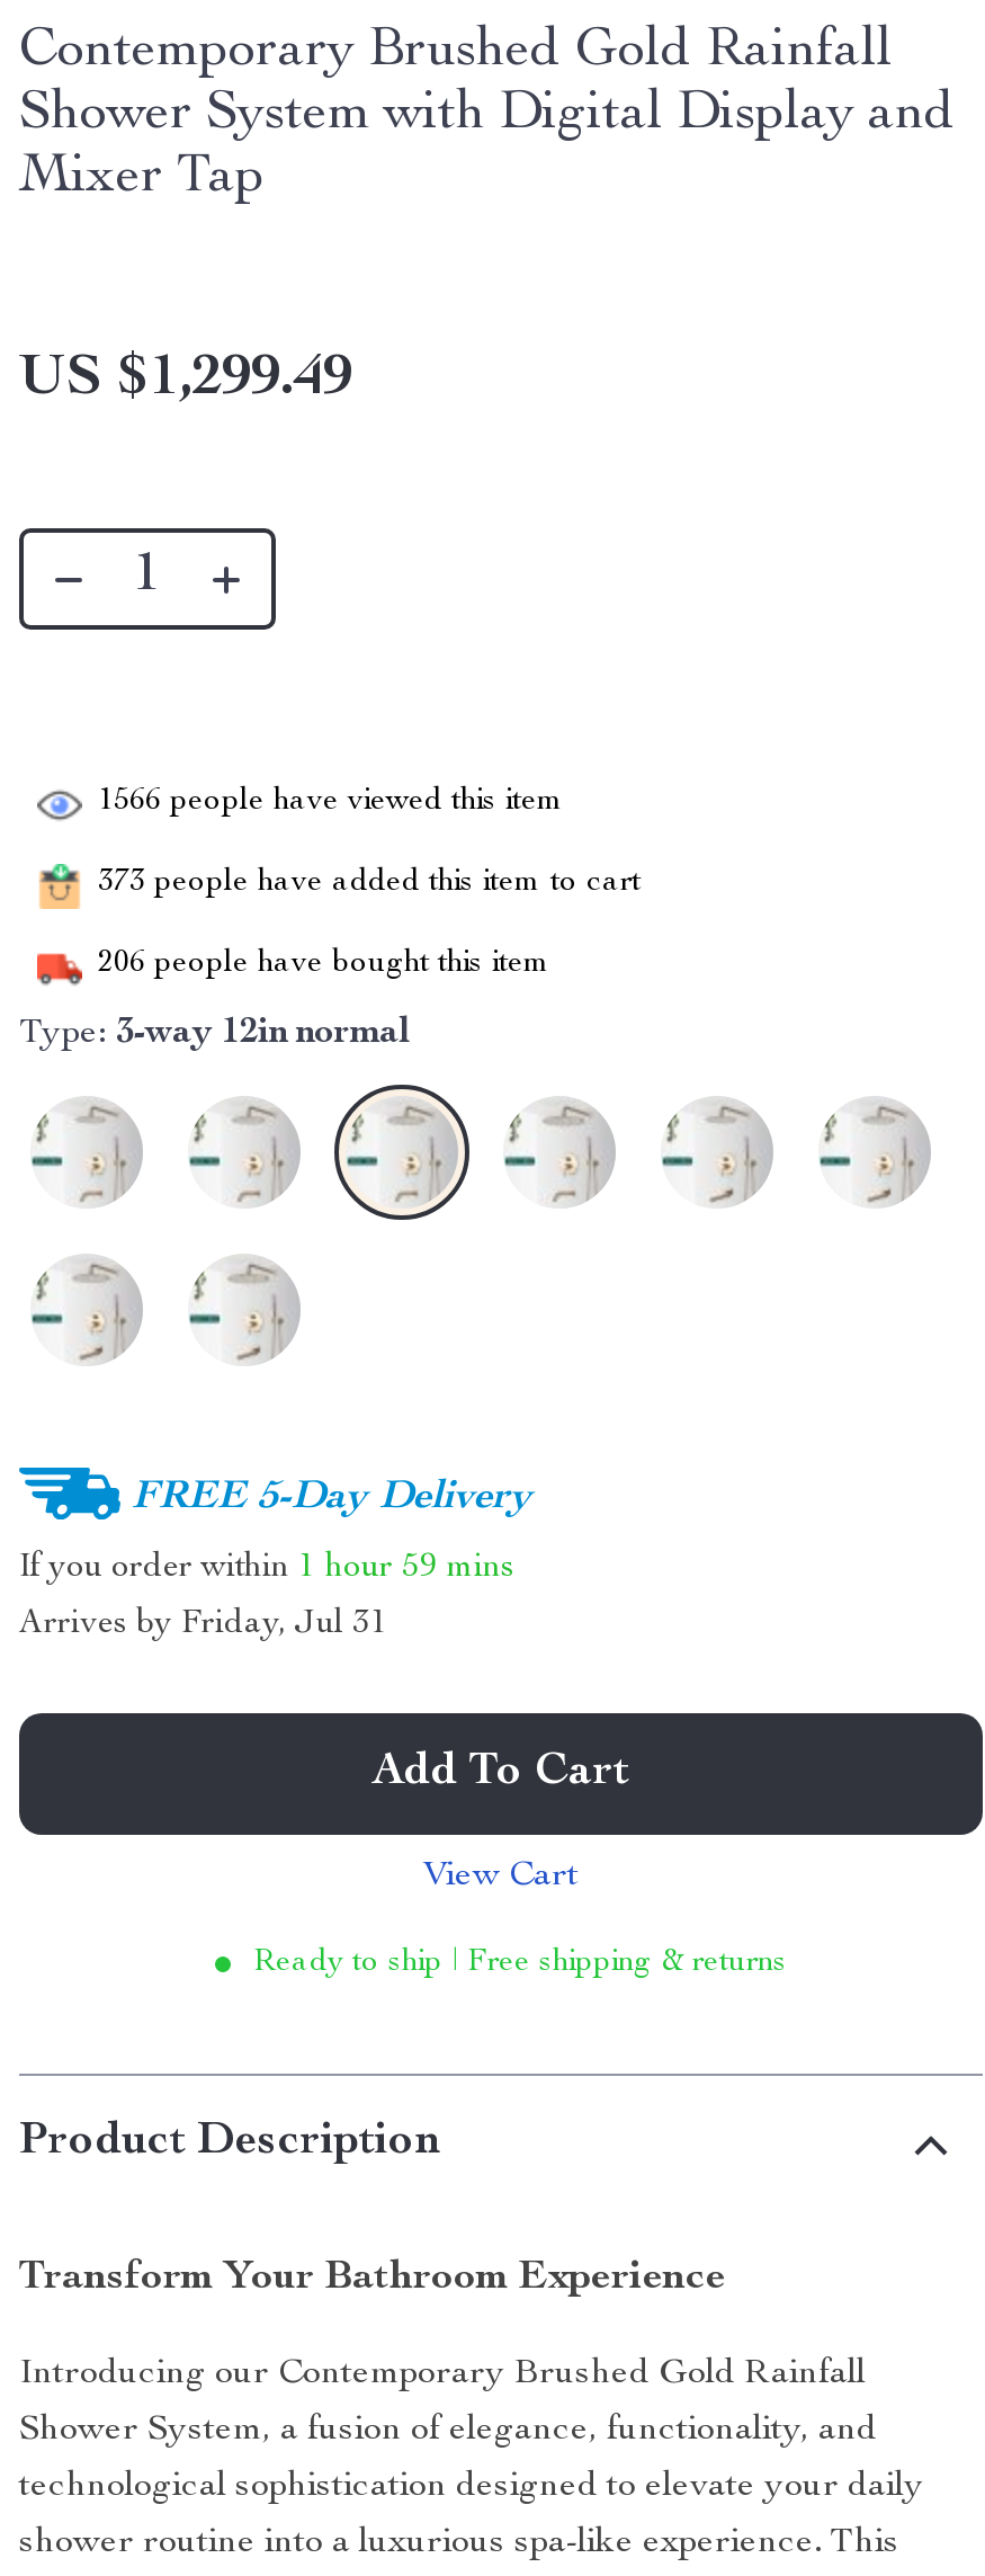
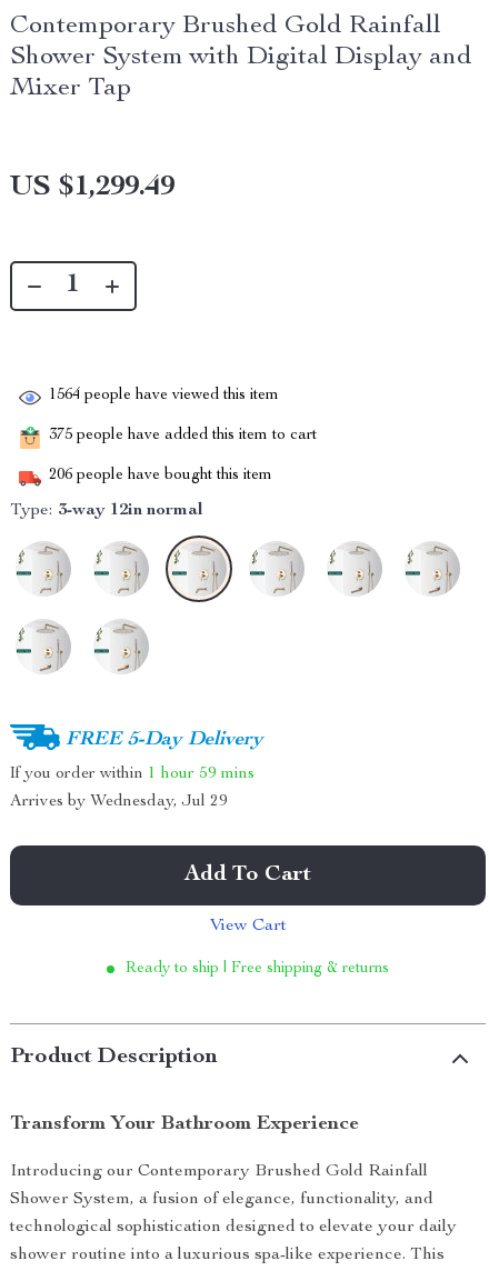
- 1566 people have viewed this item
+ 1564 people have viewed this item

- 373 people have added this item to cart
+ 375 people have added this item to cart

- Arrives by Friday, Jul 31
+ Arrives by Wednesday, Jul 29
